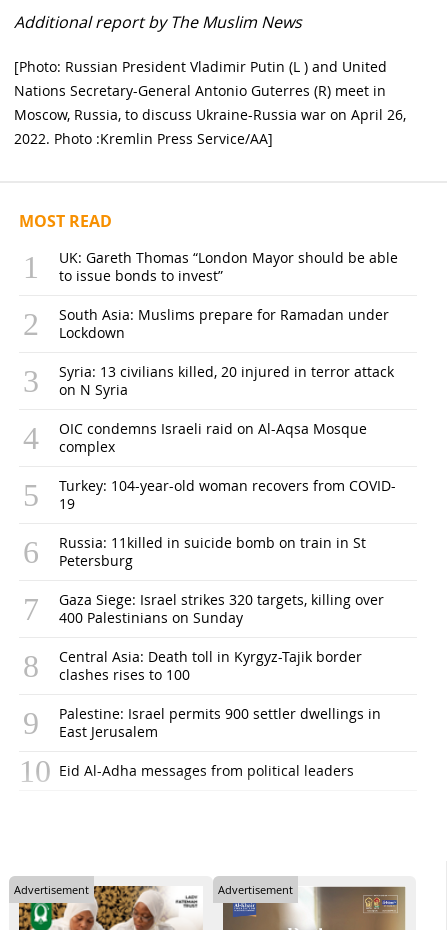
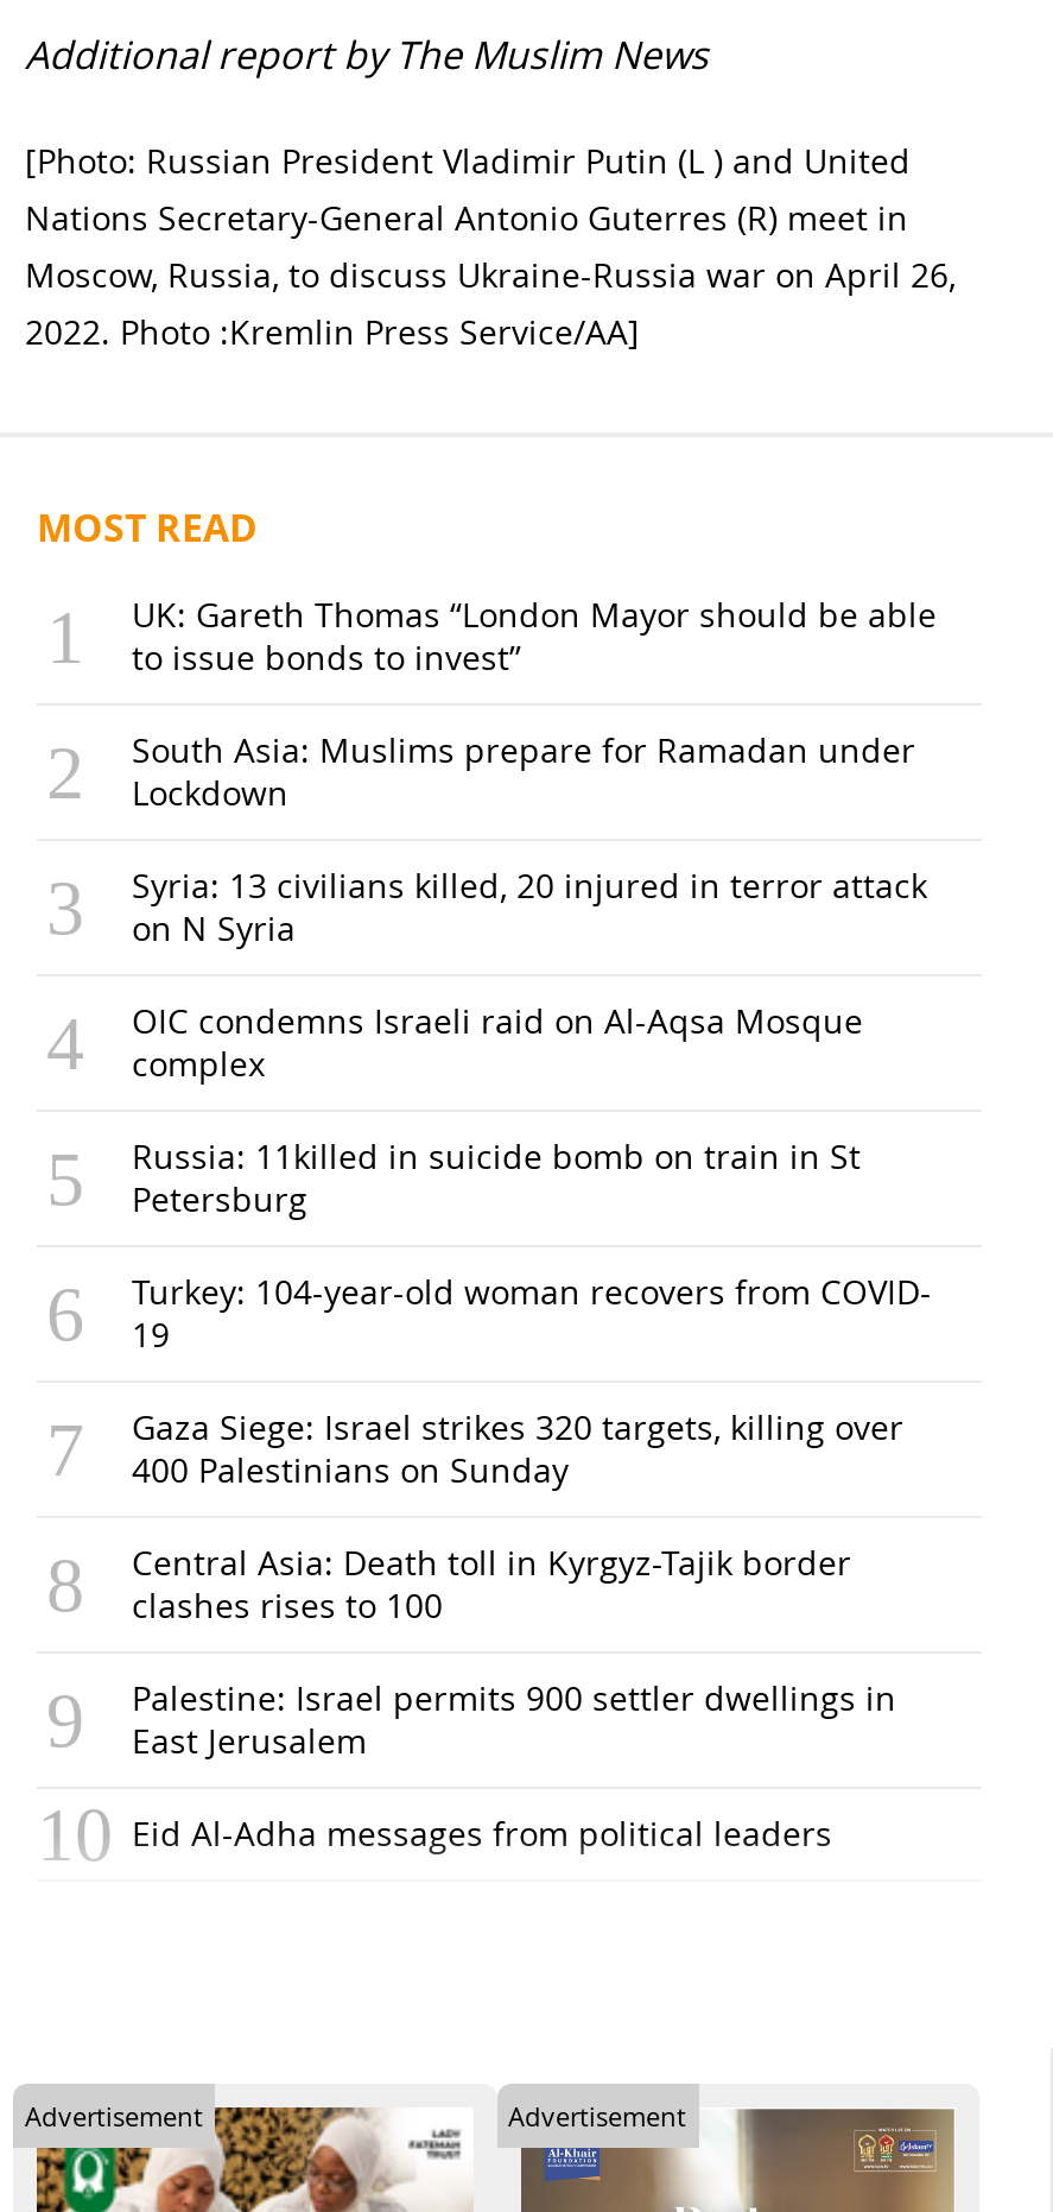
moved down: Turkey: 104-year-old woman recovers from COVID- | 19

moved up: Russia: 11killed in suicide bomb on train in St | Petersburg
